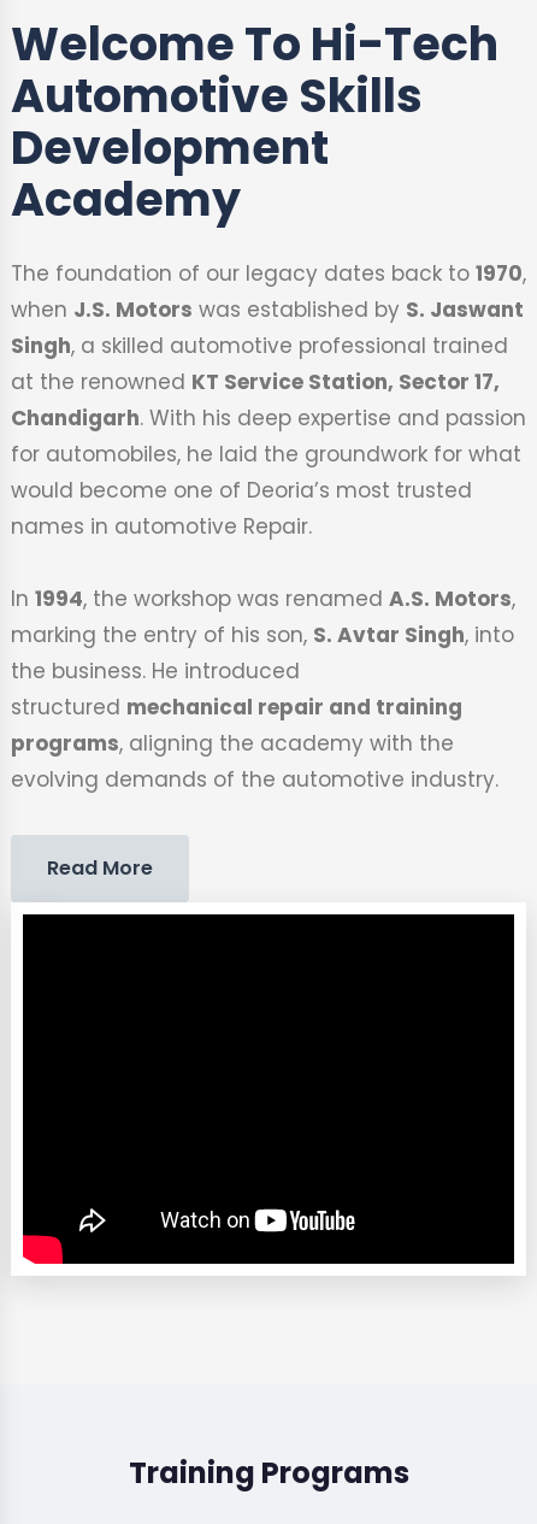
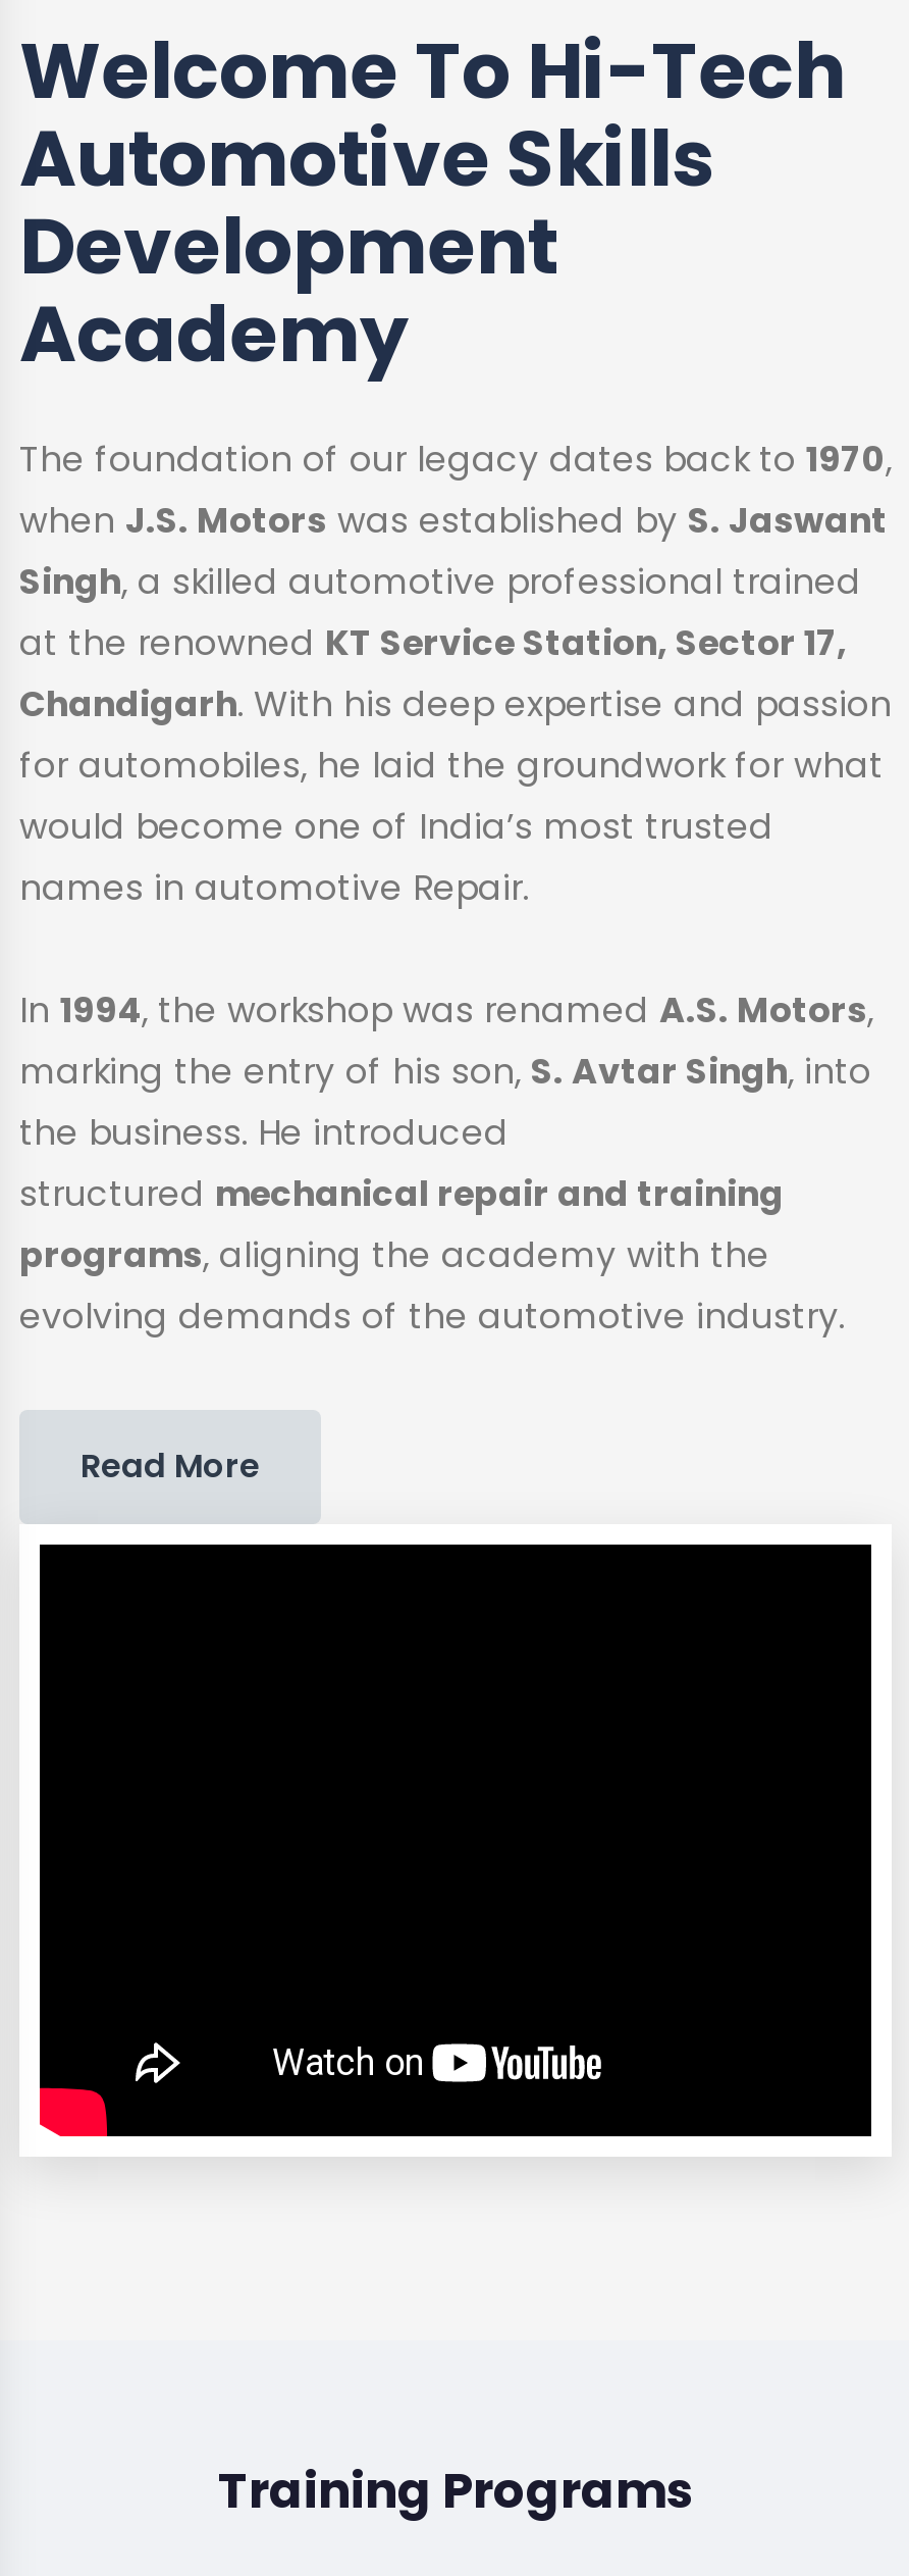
- would become one of Deoria’s most trusted
+ would become one of India’s most trusted
